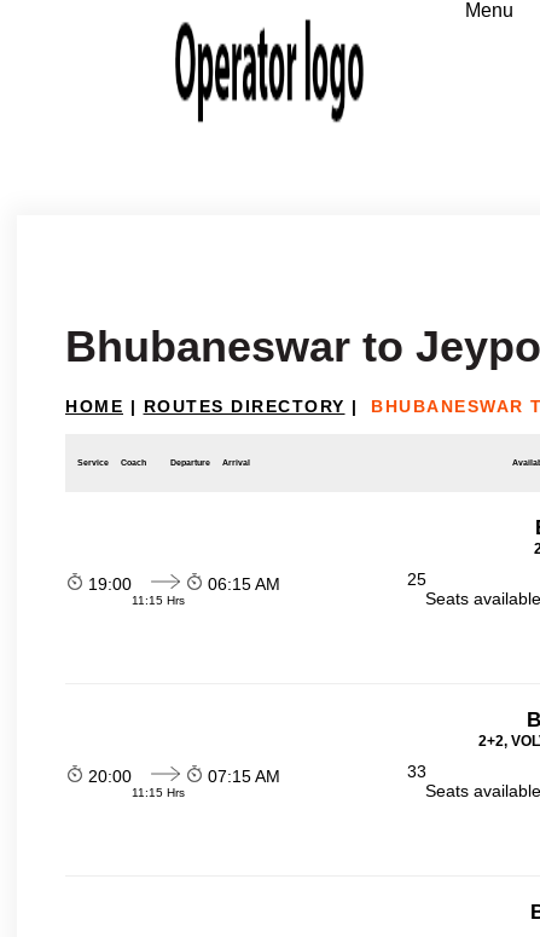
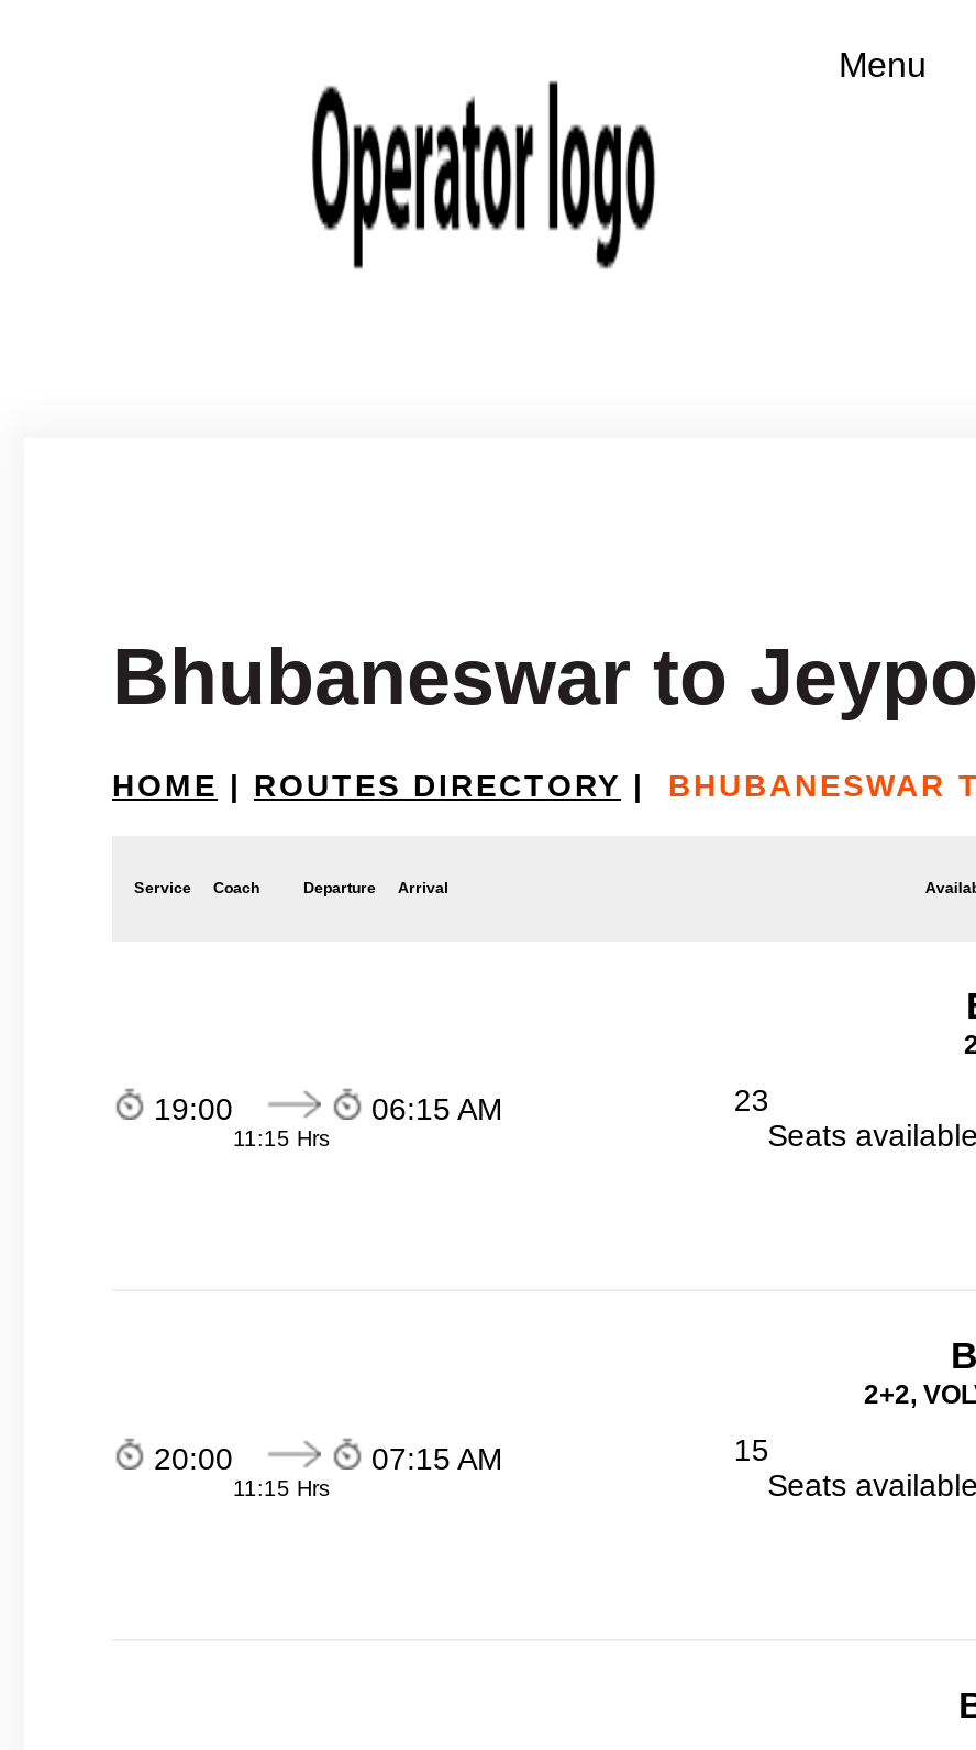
- 25
+ 23

- 33
+ 15
